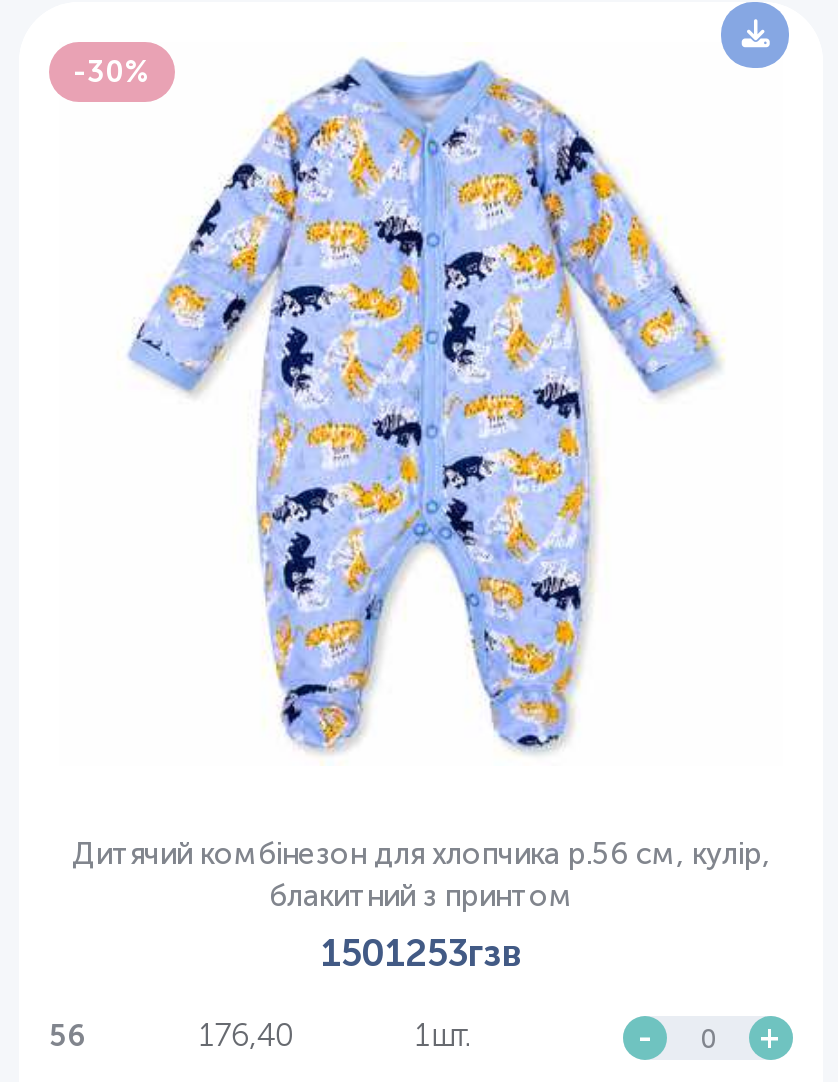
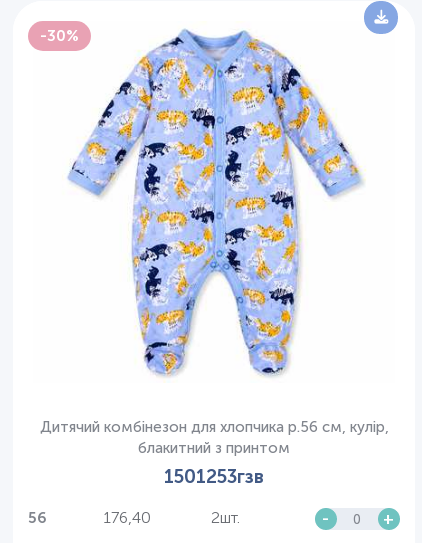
- 1шт.
+ 2шт.
